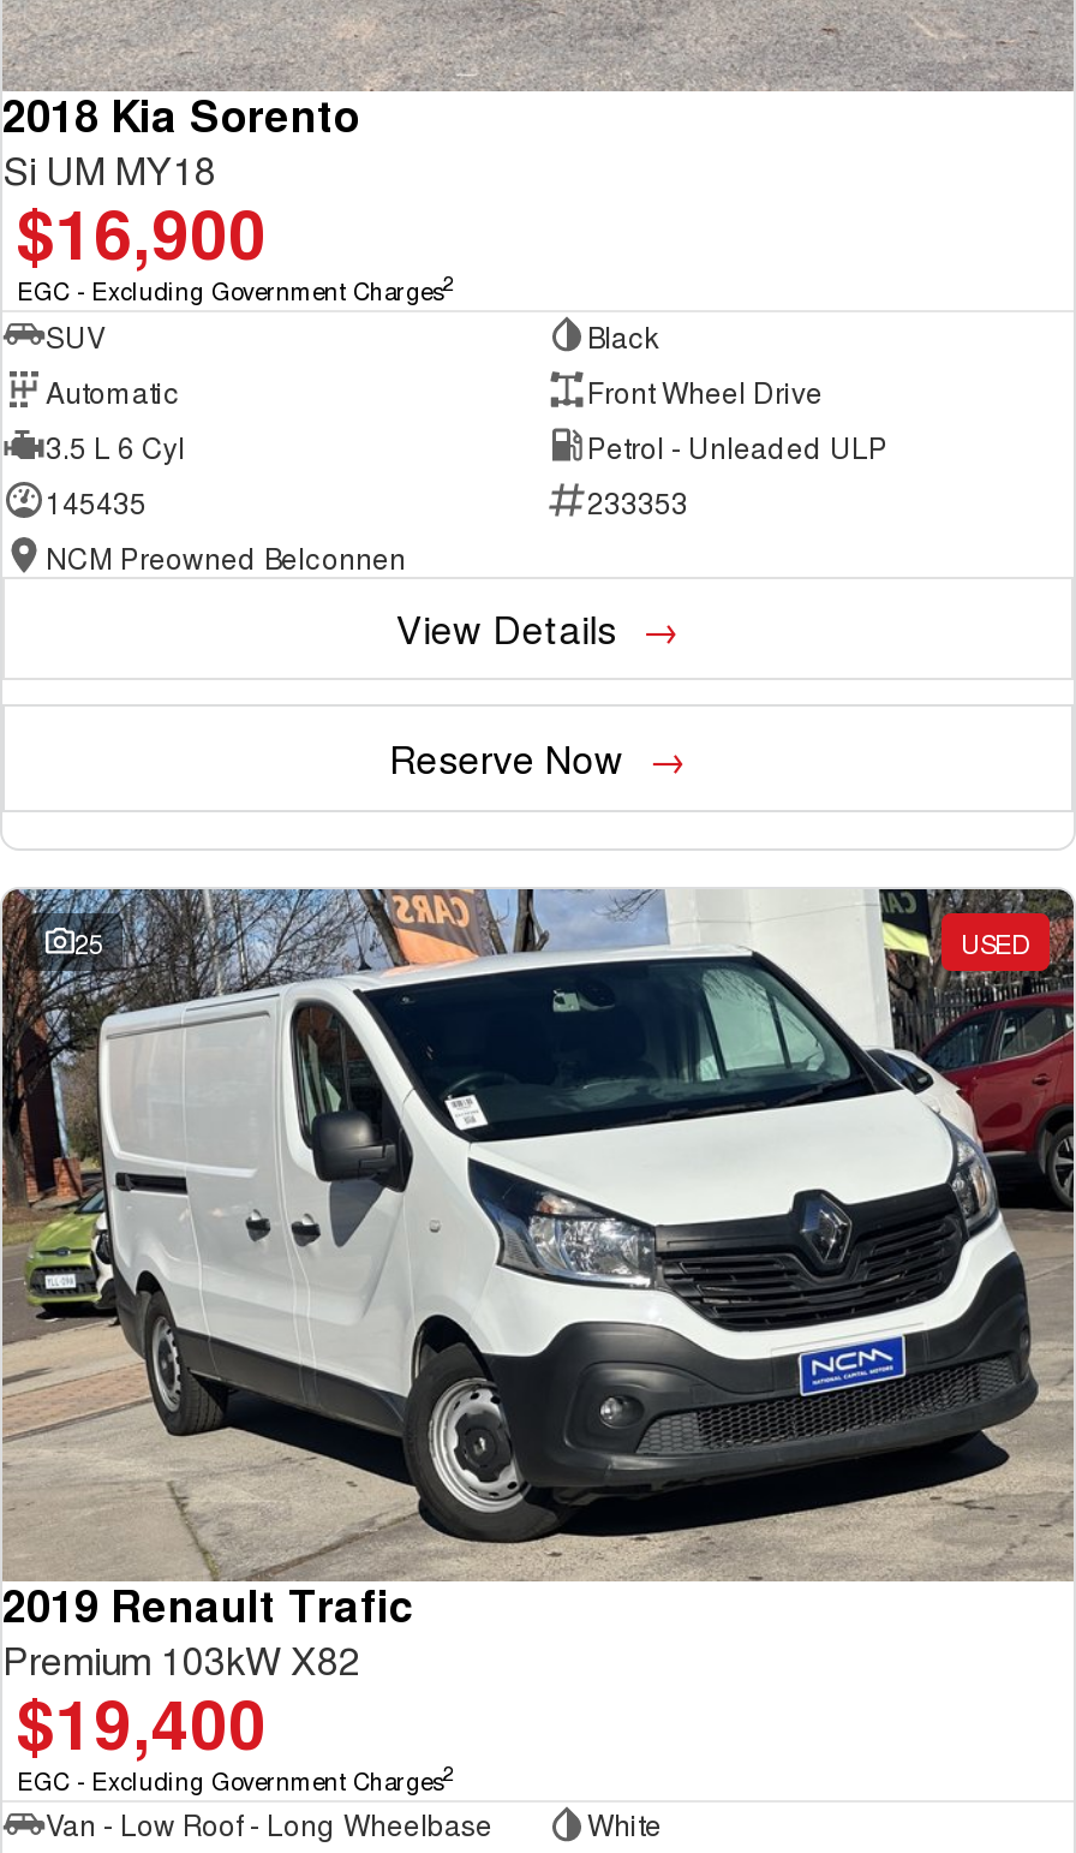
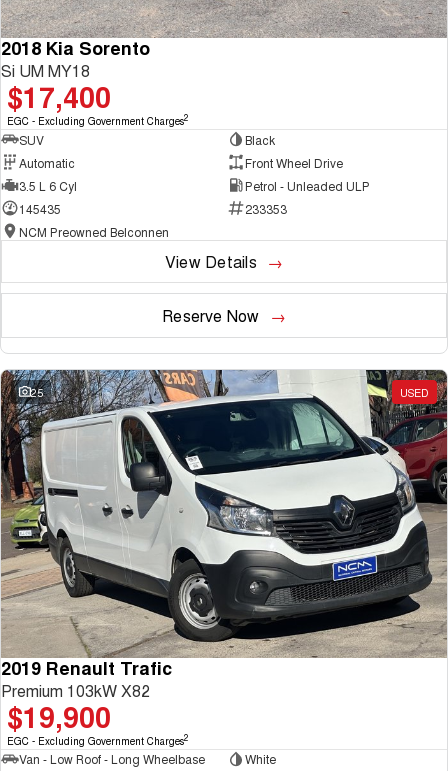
- $16,900
+ $17,400

- $19,400
+ $19,900
